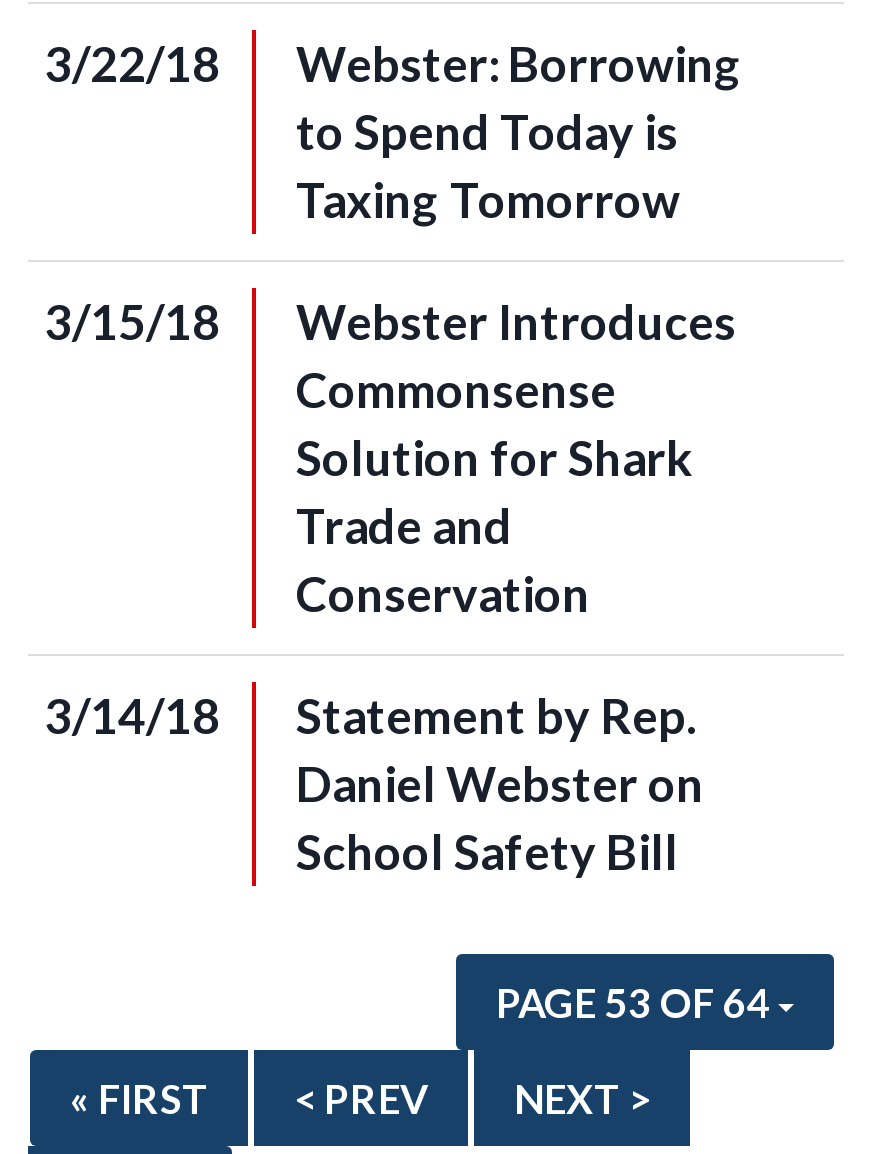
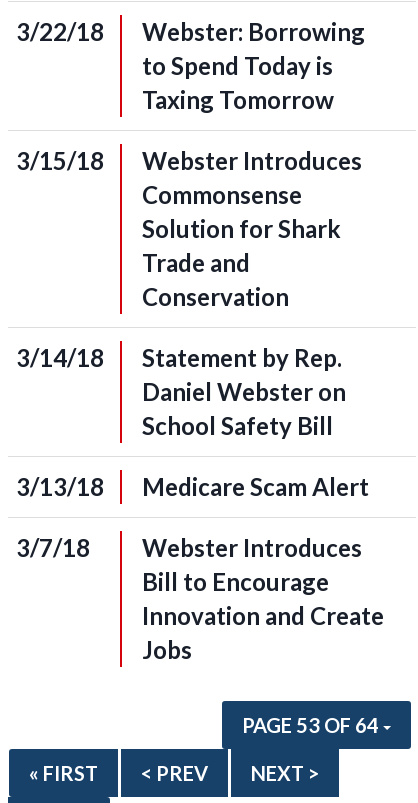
+ 3/13/18
+ Medicare Scam Alert
+ 3/7/18
+ Webster Introduces
+ Bill to Encourage
+ Innovation and Create
+ Jobs
